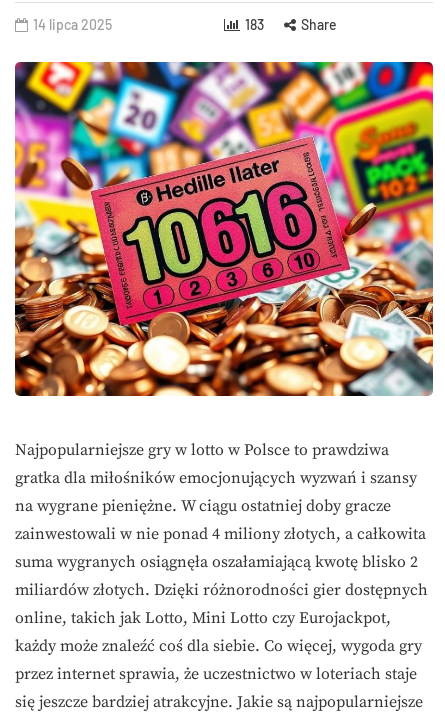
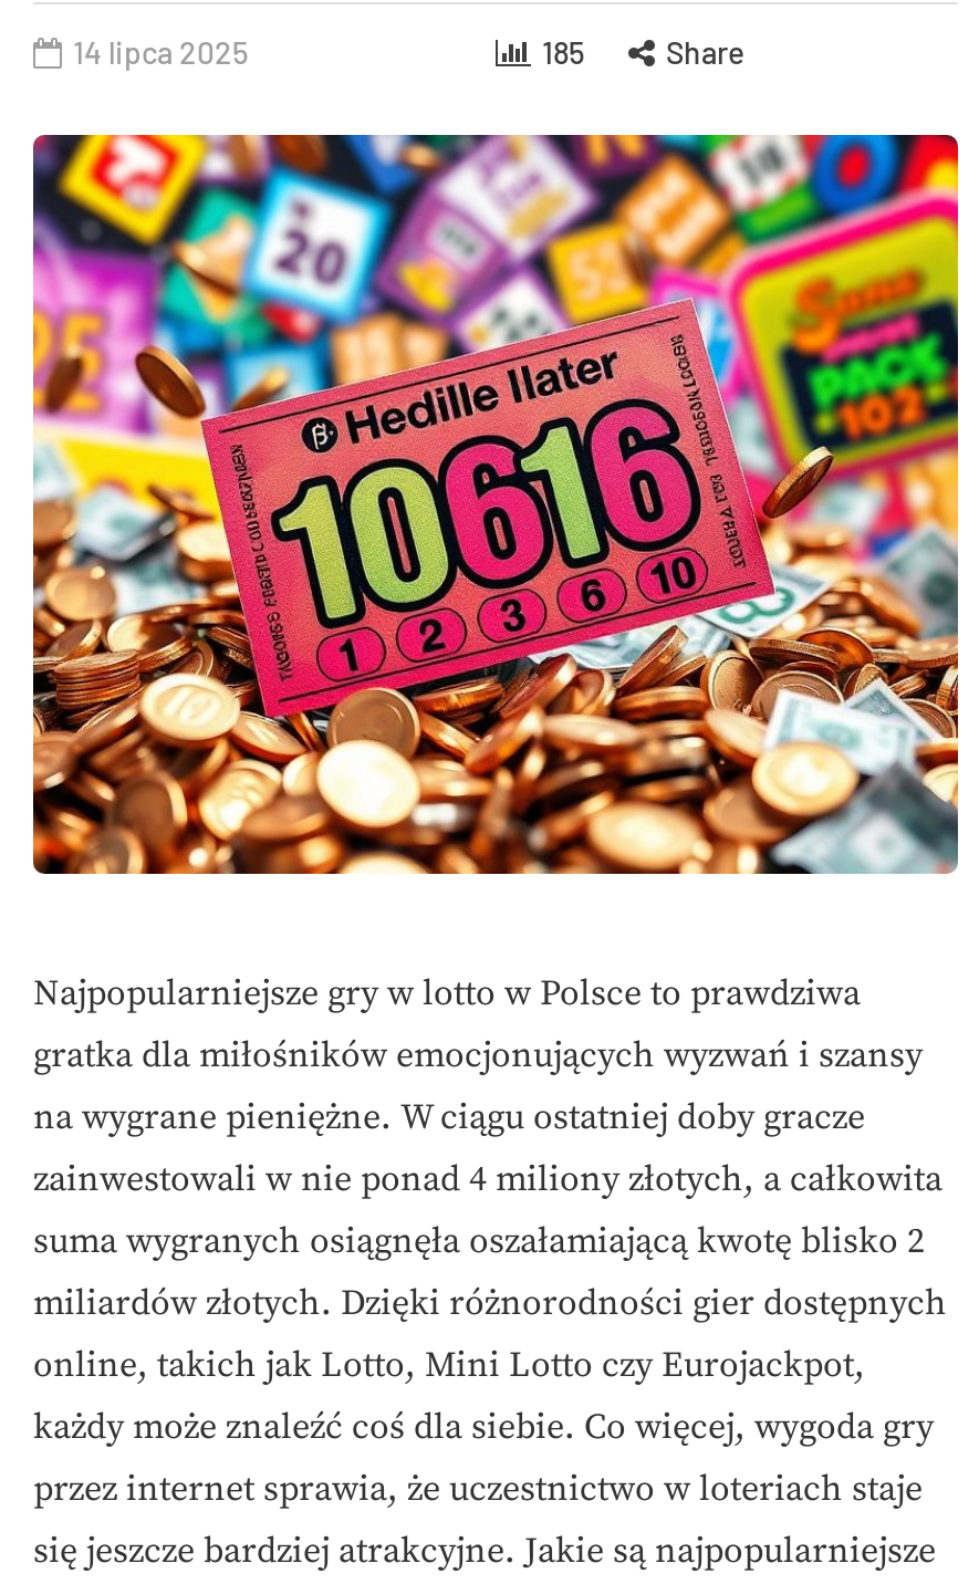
- 183
+ 185
